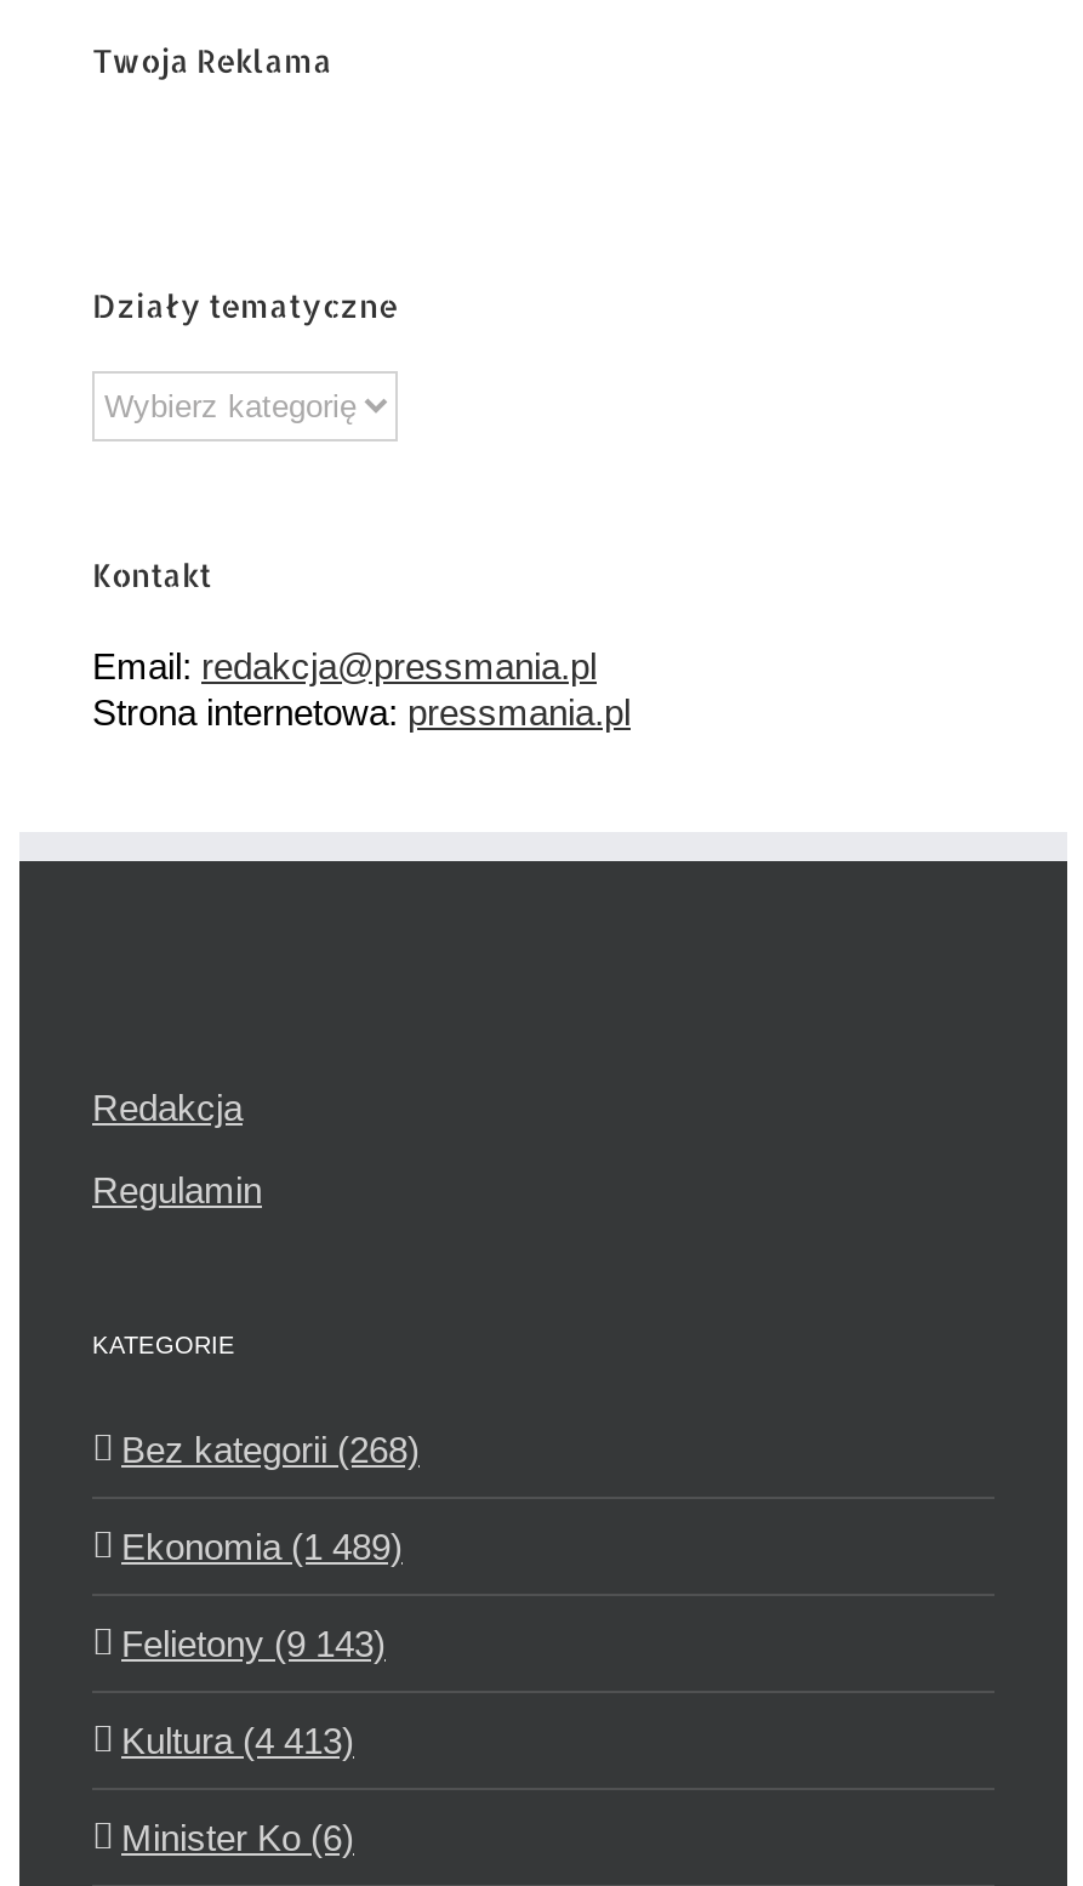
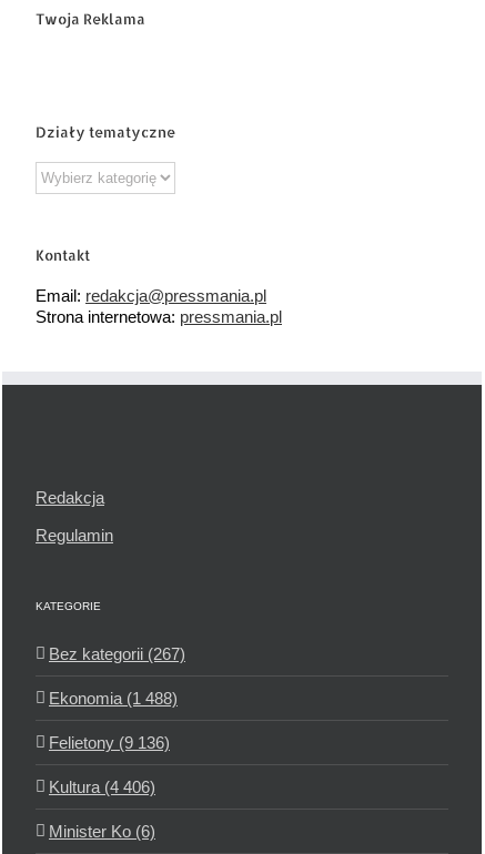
- Bez kategorii (268)
+ Bez kategorii (267)

- Ekonomia (1 489)
+ Ekonomia (1 488)

- Felietony (9 143)
+ Felietony (9 136)

- Kultura (4 413)
+ Kultura (4 406)
